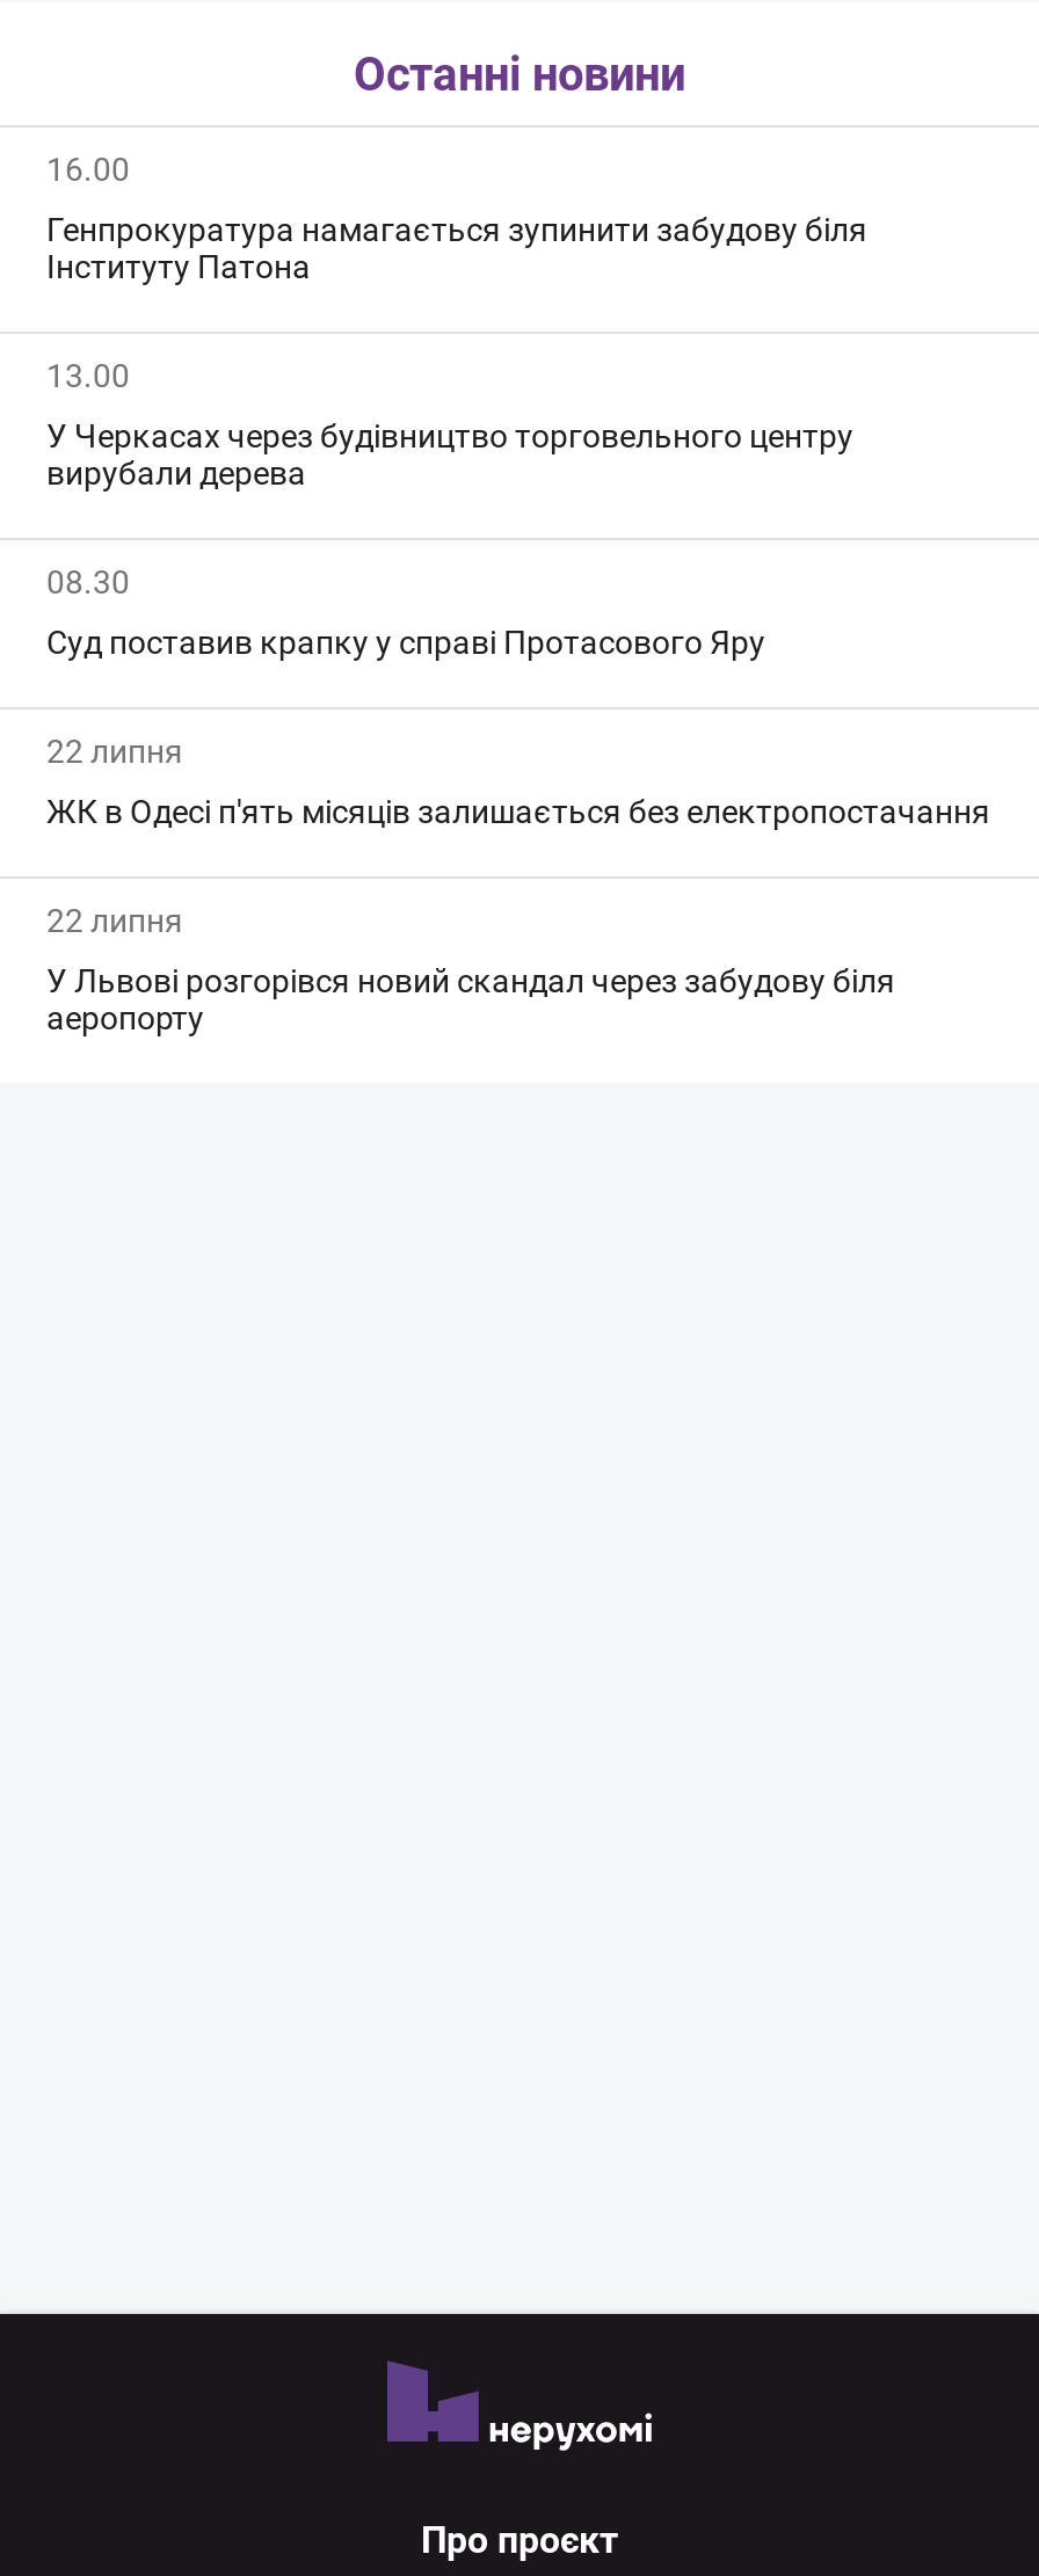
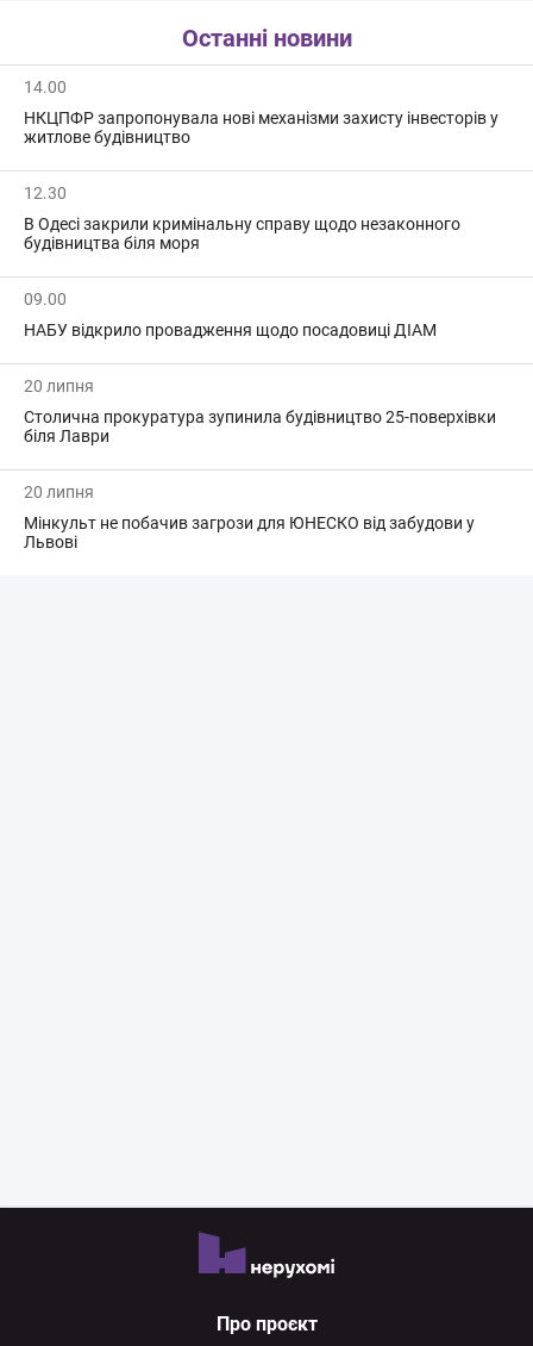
- 16.00
+ 14.00

- Генпрокуратура намагається зупинити забудову біля
- Інституту Патона
+ НКЦПФР запропонувала нові механізми захисту інвесторів у
+ житлове будівництво

- 13.00
+ 12.30

- У Черкасах через будівництво торговельного центру
- вирубали дерева
+ В Одесі закрили кримінальну справу щодо незаконного
+ будівництва біля моря

- 08.30
+ 09.00

- Суд поставив крапку у справі Протасового Яру
+ НАБУ відкрило провадження щодо посадовиці ДІАМ

- 22 липня
+ 20 липня

- ЖК в Одесі п'ять місяців залишається без електропостачання
+ Столична прокуратура зупинила будівництво 25-поверхівки
+ біля Лаври

- 22 липня
+ 20 липня

- У Львові розгорівся новий скандал через забудову біля
- аеропорту
+ Мінкульт не побачив загрози для ЮНЕСКО від забудови у
+ Львові
